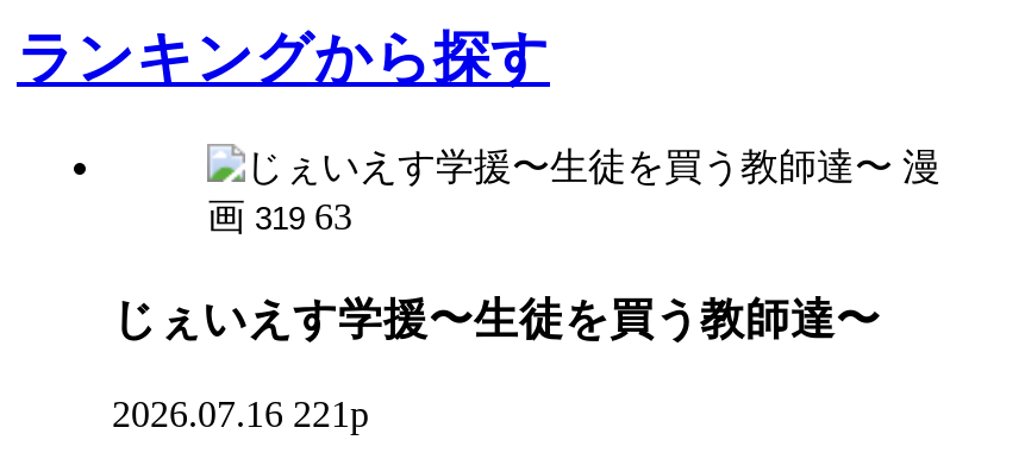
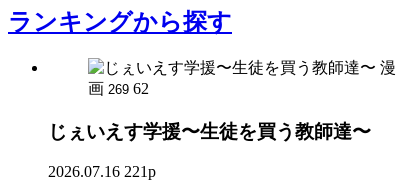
- 画 319 63
+ 画 269 62
